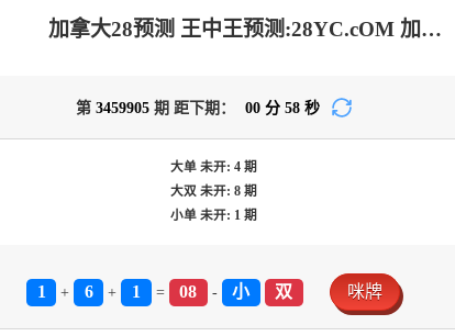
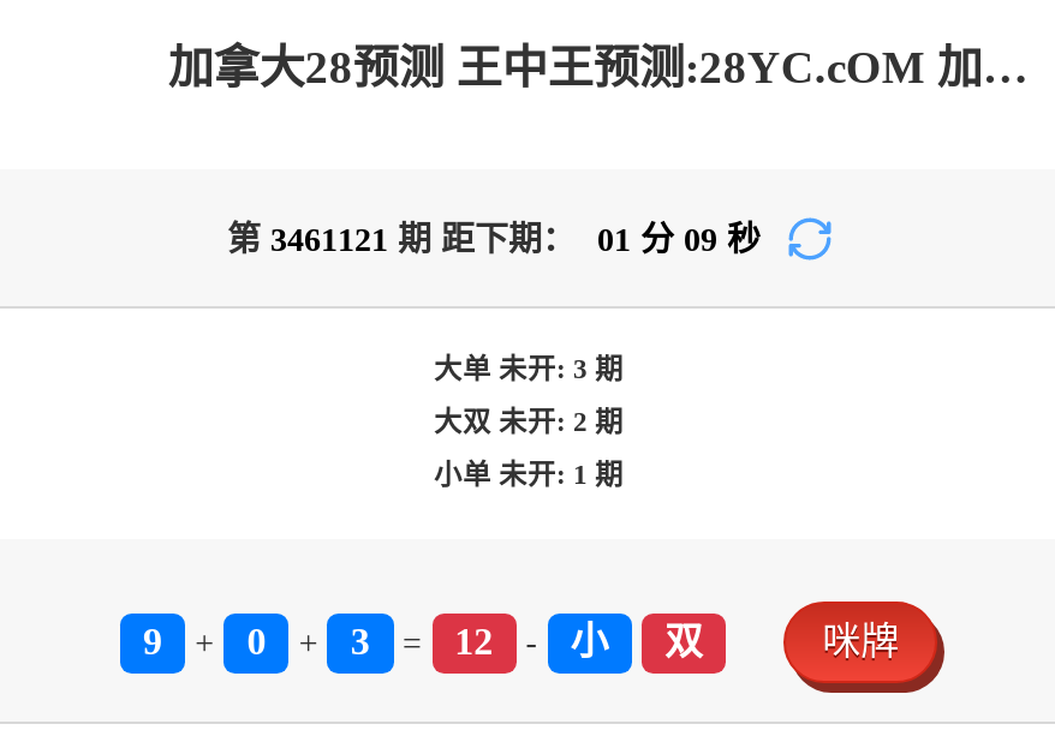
- 第3459905期 距下期： 00分 58秒
+ 第3461121期 距下期： 01分 09秒

- 大单未开: 4期
+ 大单未开: 3期

- 大双未开: 8期
+ 大双未开: 2期

- 1
+ 9

- 6
+ 0

- 1
+ 3

- 08
+ 12
